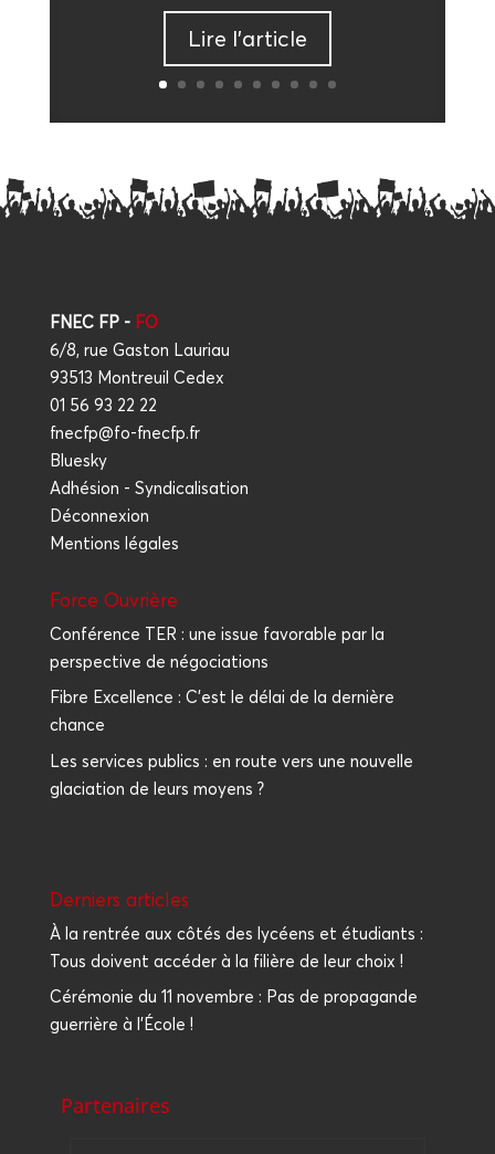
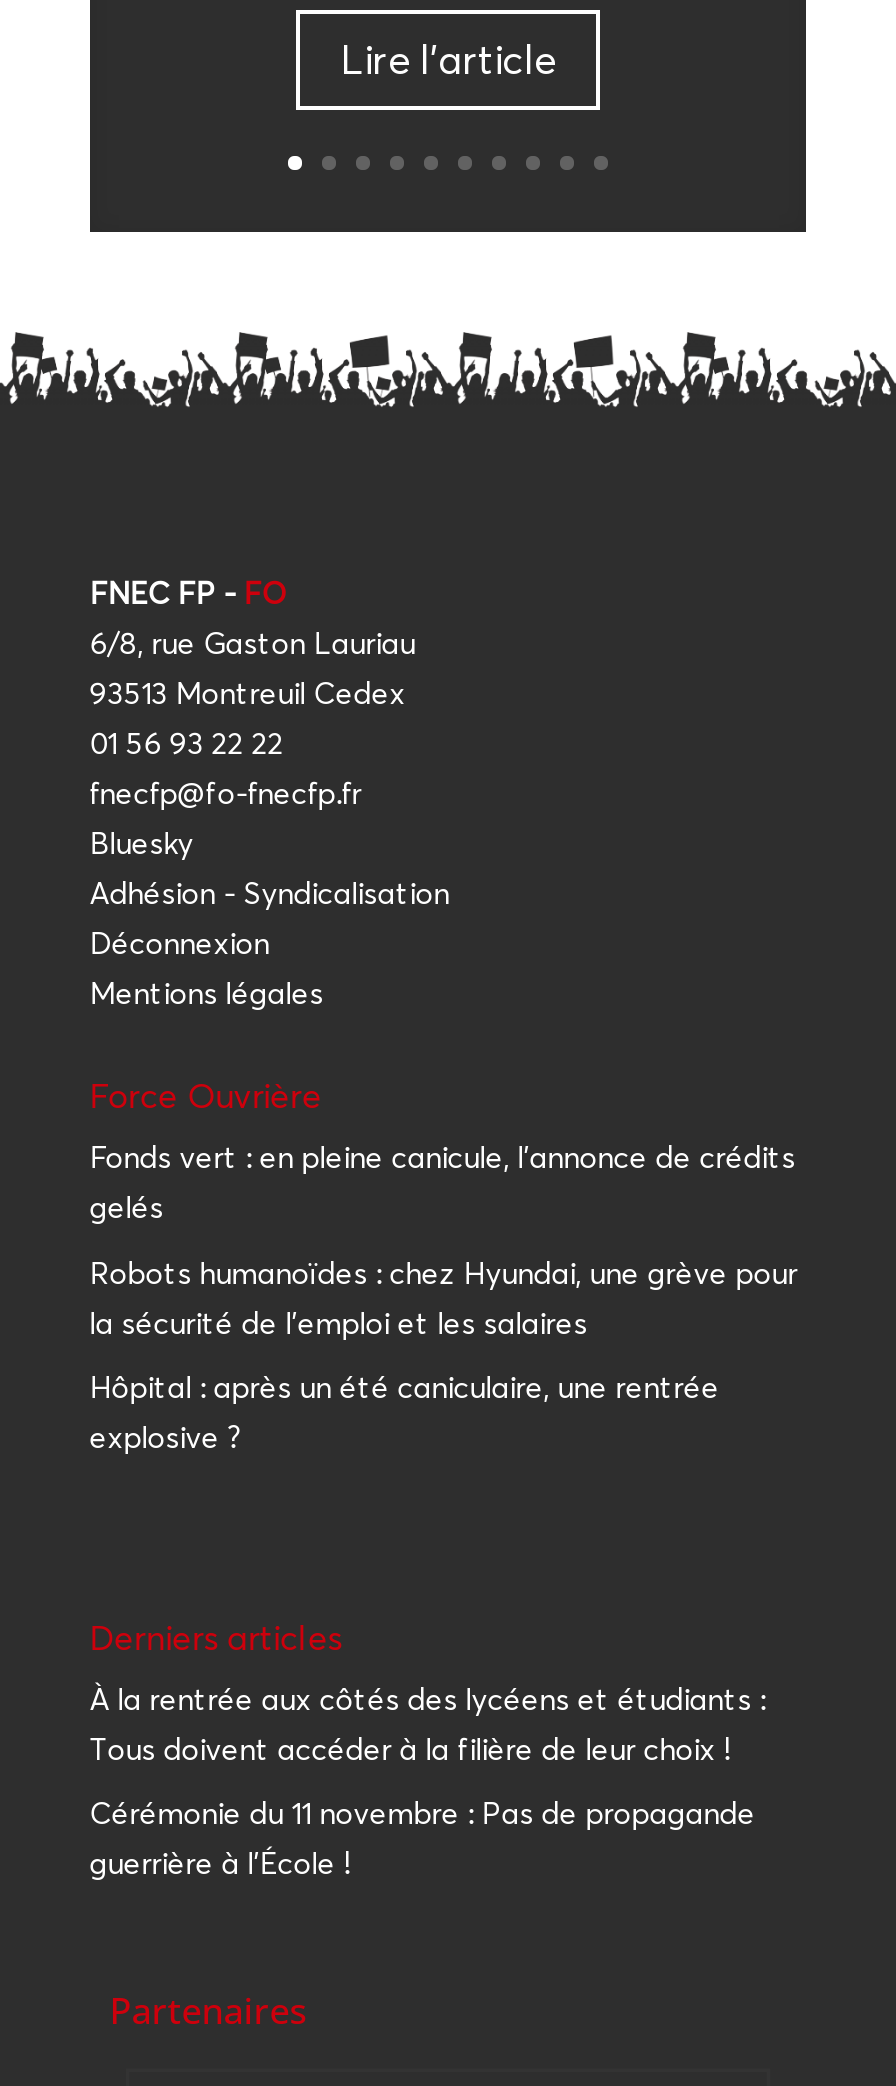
- Conférence TER : une issue favorable par la
- perspective de négociations
+ Fonds vert : en pleine canicule, l'annonce de crédits
+ gelés

- Fibre Excellence : C'est le délai de la dernière
- chance
+ Robots humanoïdes : chez Hyundai, une grève pour
+ la sécurité de l'emploi et les salaires

- Les services publics : en route vers une nouvelle
- glaciation de leurs moyens ?
+ Hôpital : après un été caniculaire, une rentrée
+ explosive ?
